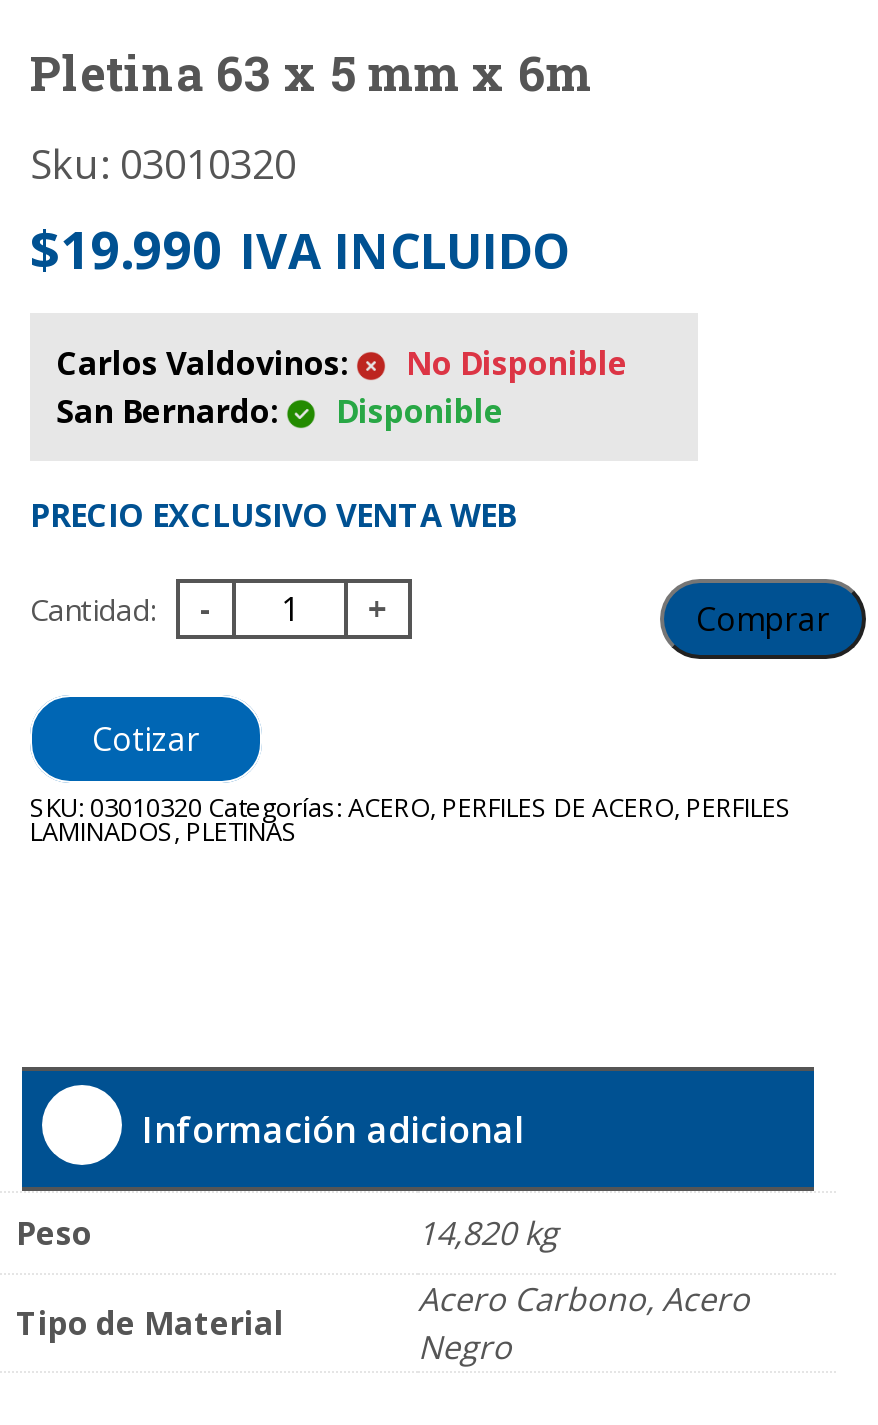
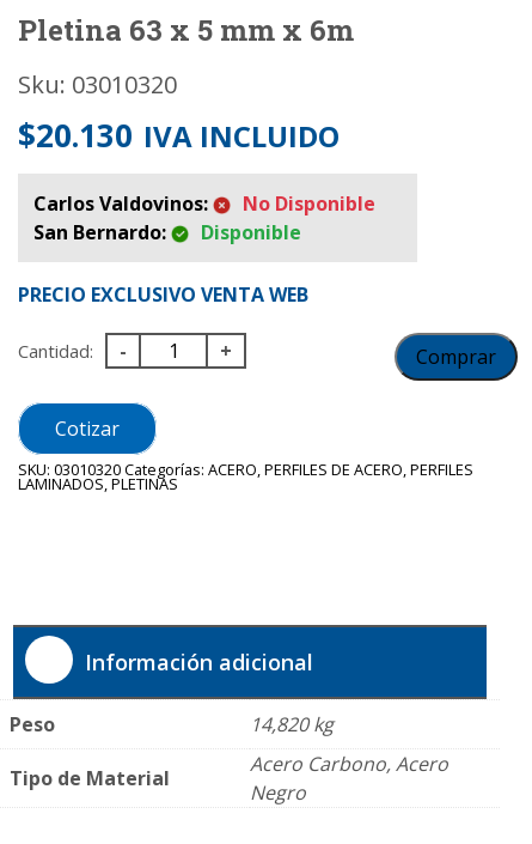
- $19.990 IVA INCLUIDO
+ $20.130 IVA INCLUIDO
